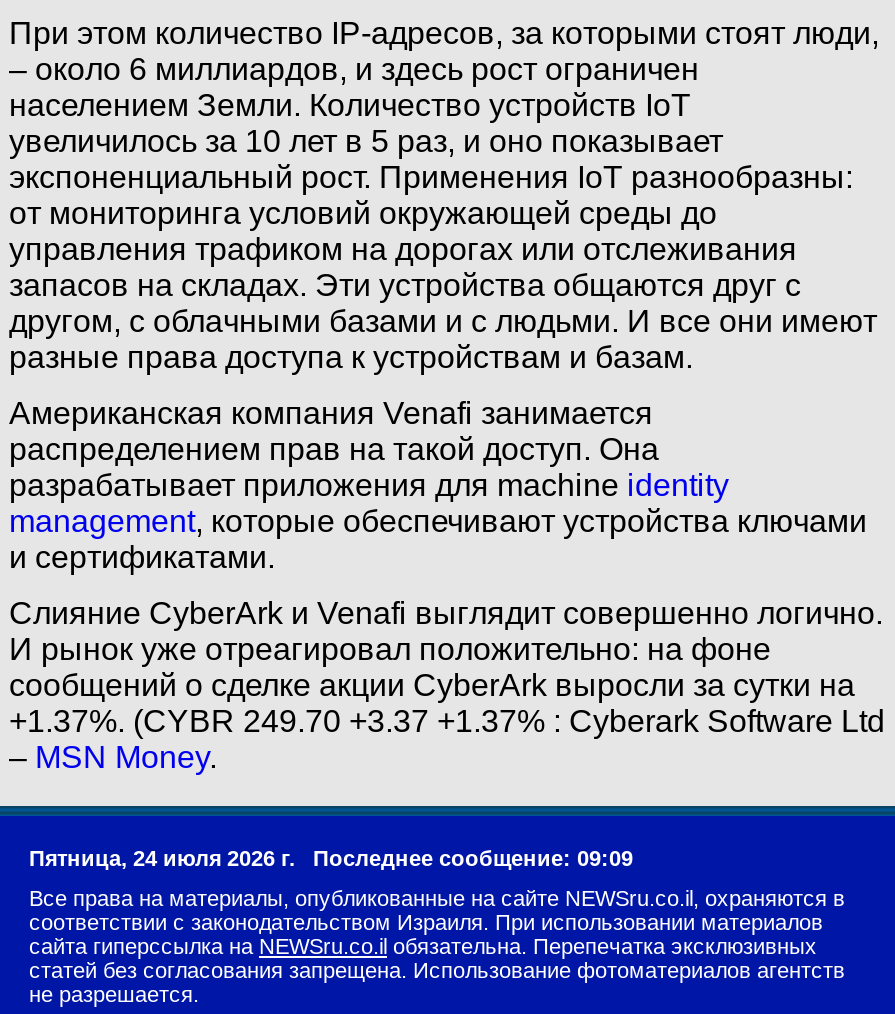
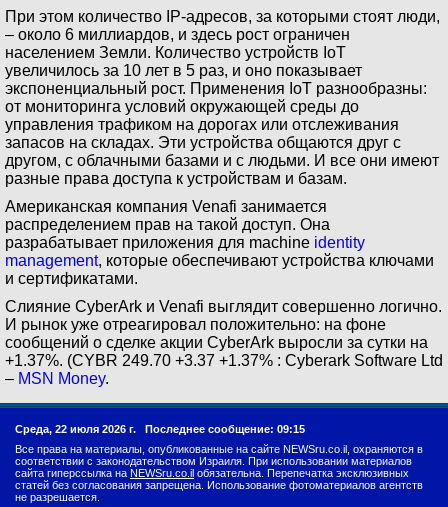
- Пятница, 24 июля 2026 г. Последнее сообщение: 09:09
+ Среда, 22 июля 2026 г. Последнее сообщение: 09:15
